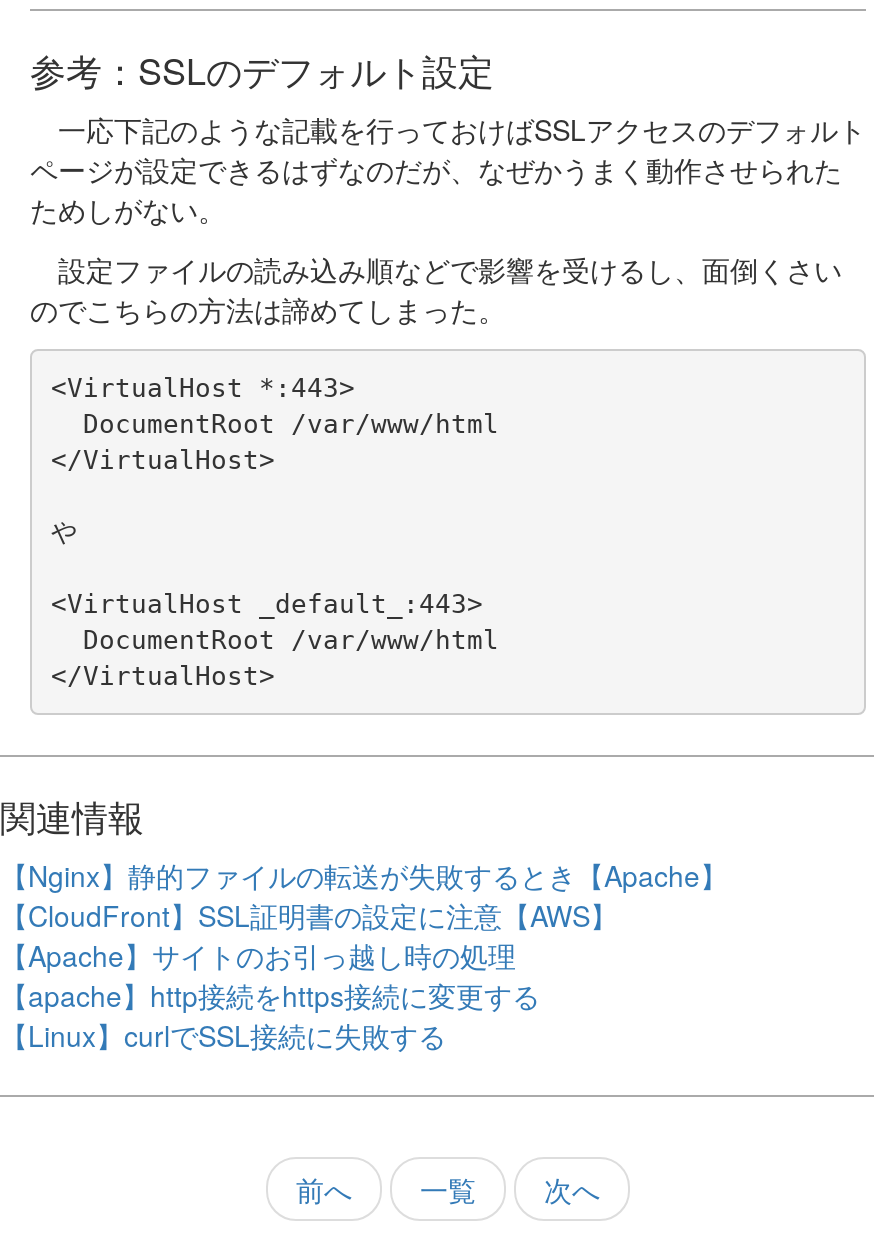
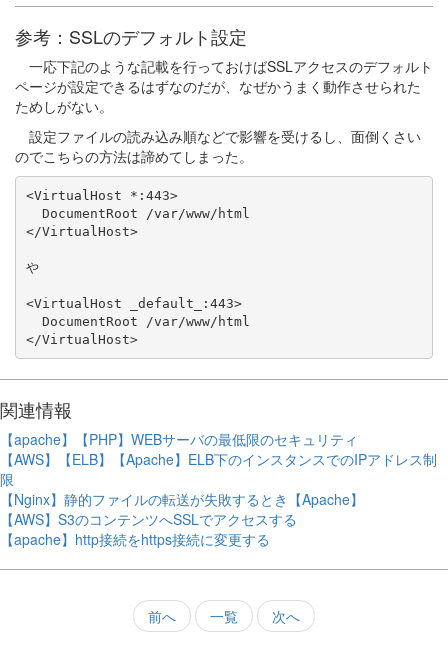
+ 【apache】【PHP】WEBサーバの最低限のセキュリティ
+ 【AWS】【ELB】【Apache】ELB下のインスタンスでのIPアドレス制
+ 限

moved down: 【Nginx】静的ファイルの転送が失敗するとき【Apache】

- 【CloudFront】SSL証明書の設定に注意【AWS】
- 【Apache】サイトのお引っ越し時の処理
+ 【AWS】S3のコンテンツへSSLでアクセスする

moved down: 【apache】http接続をhttps接続に変更する

- 【Linux】curlでSSL接続に失敗する
